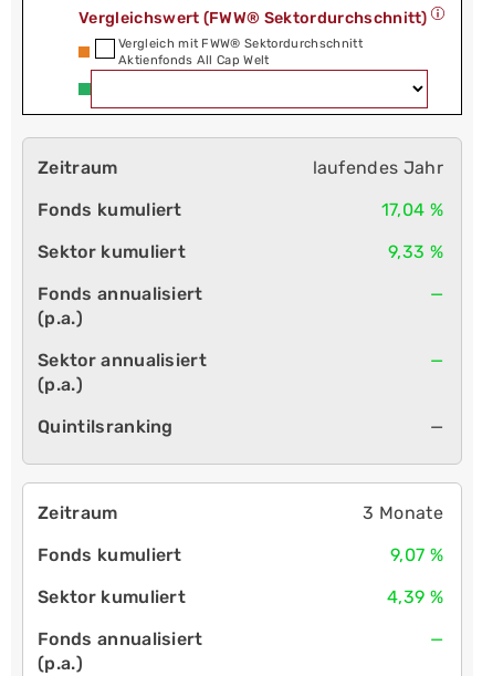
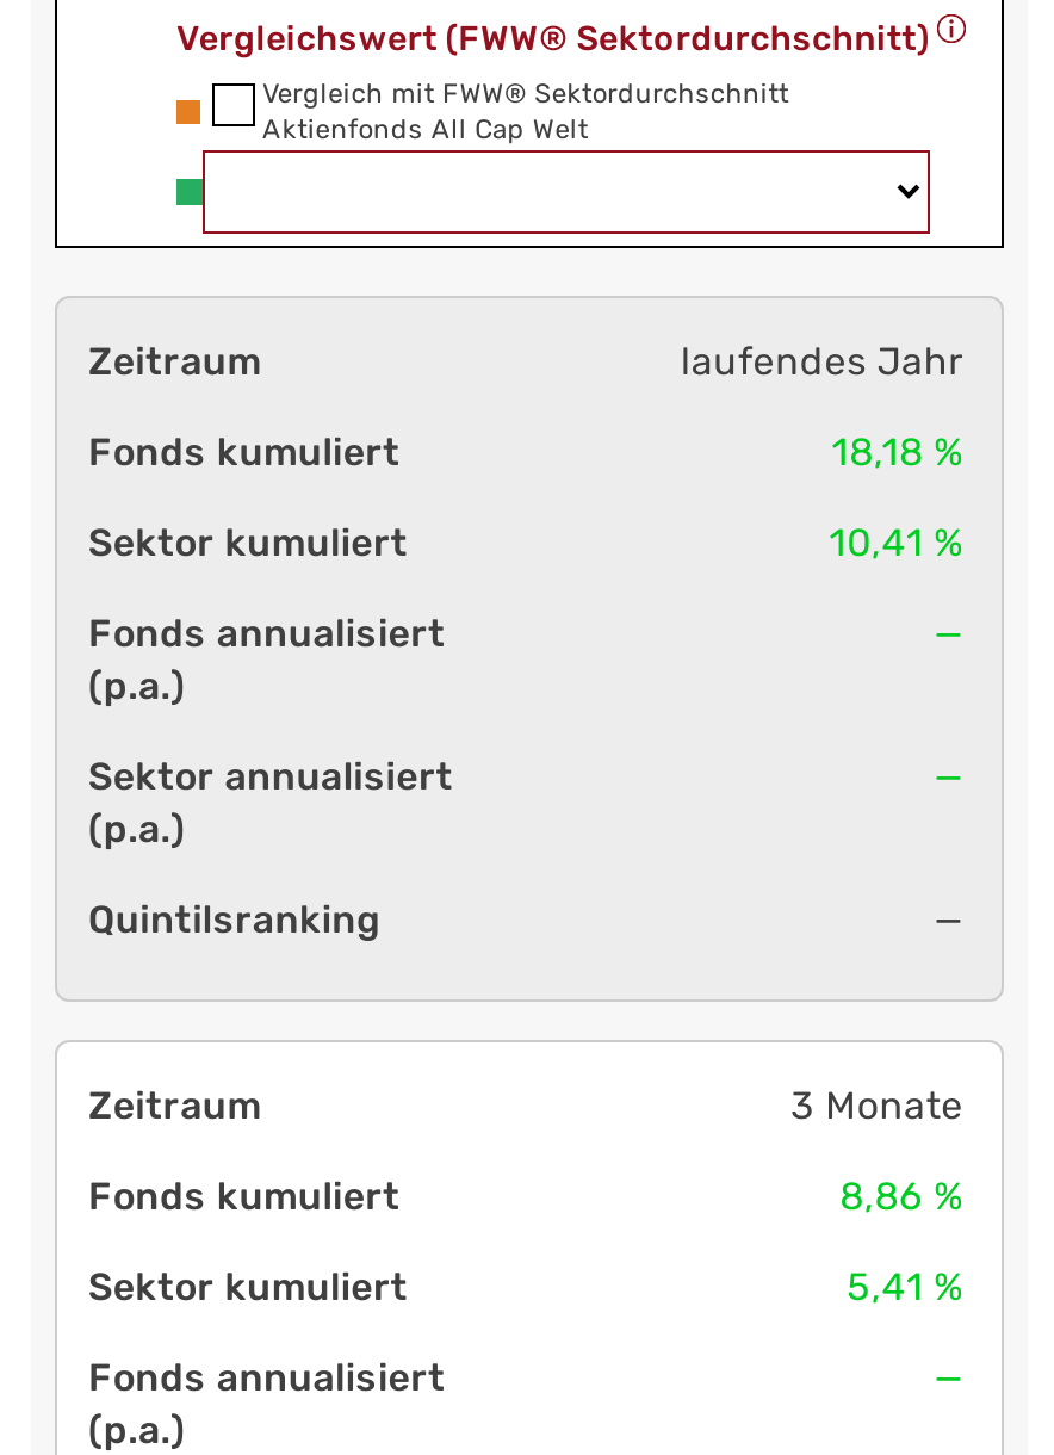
- 17,04 %
+ 18,18 %

- 9,33 %
+ 10,41 %

- 9,07 %
+ 8,86 %

- 4,39 %
+ 5,41 %
